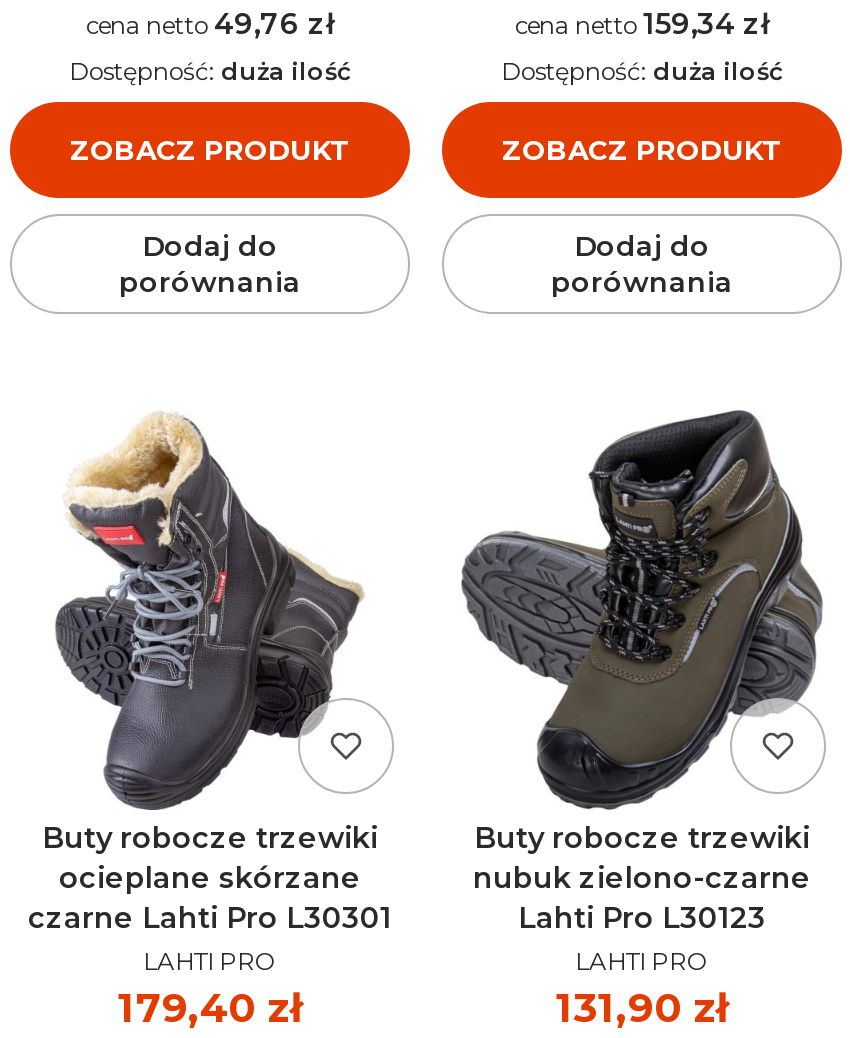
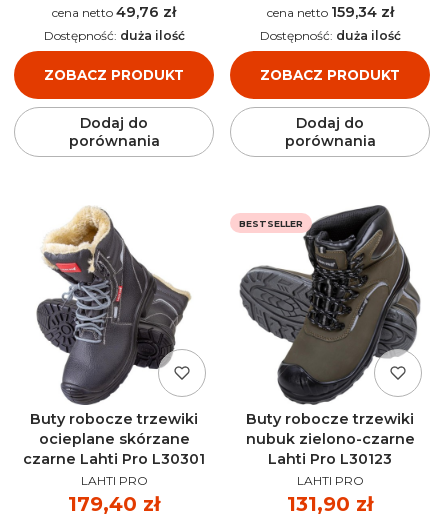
+ BESTSELLER
